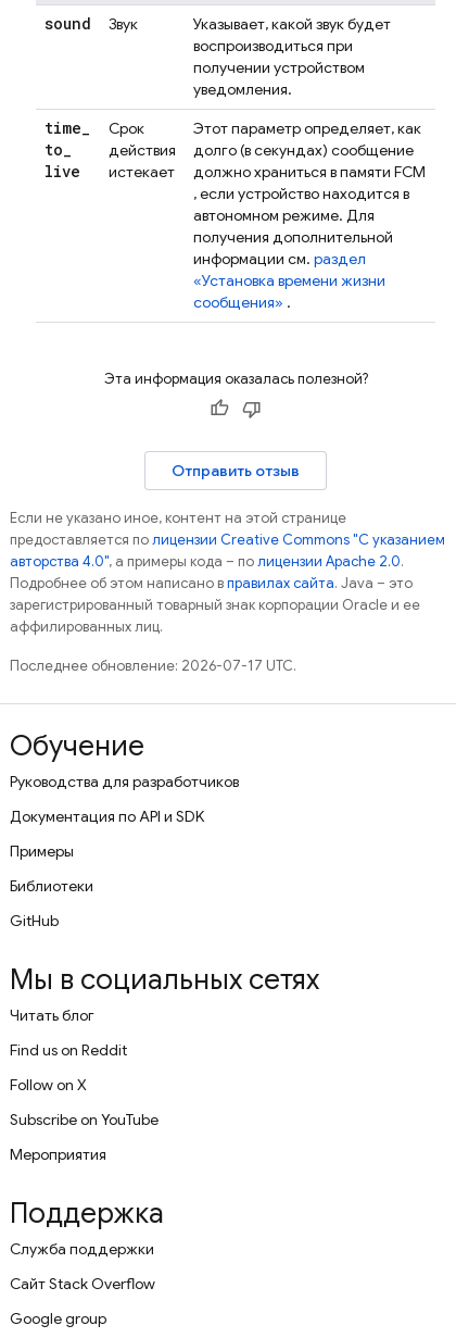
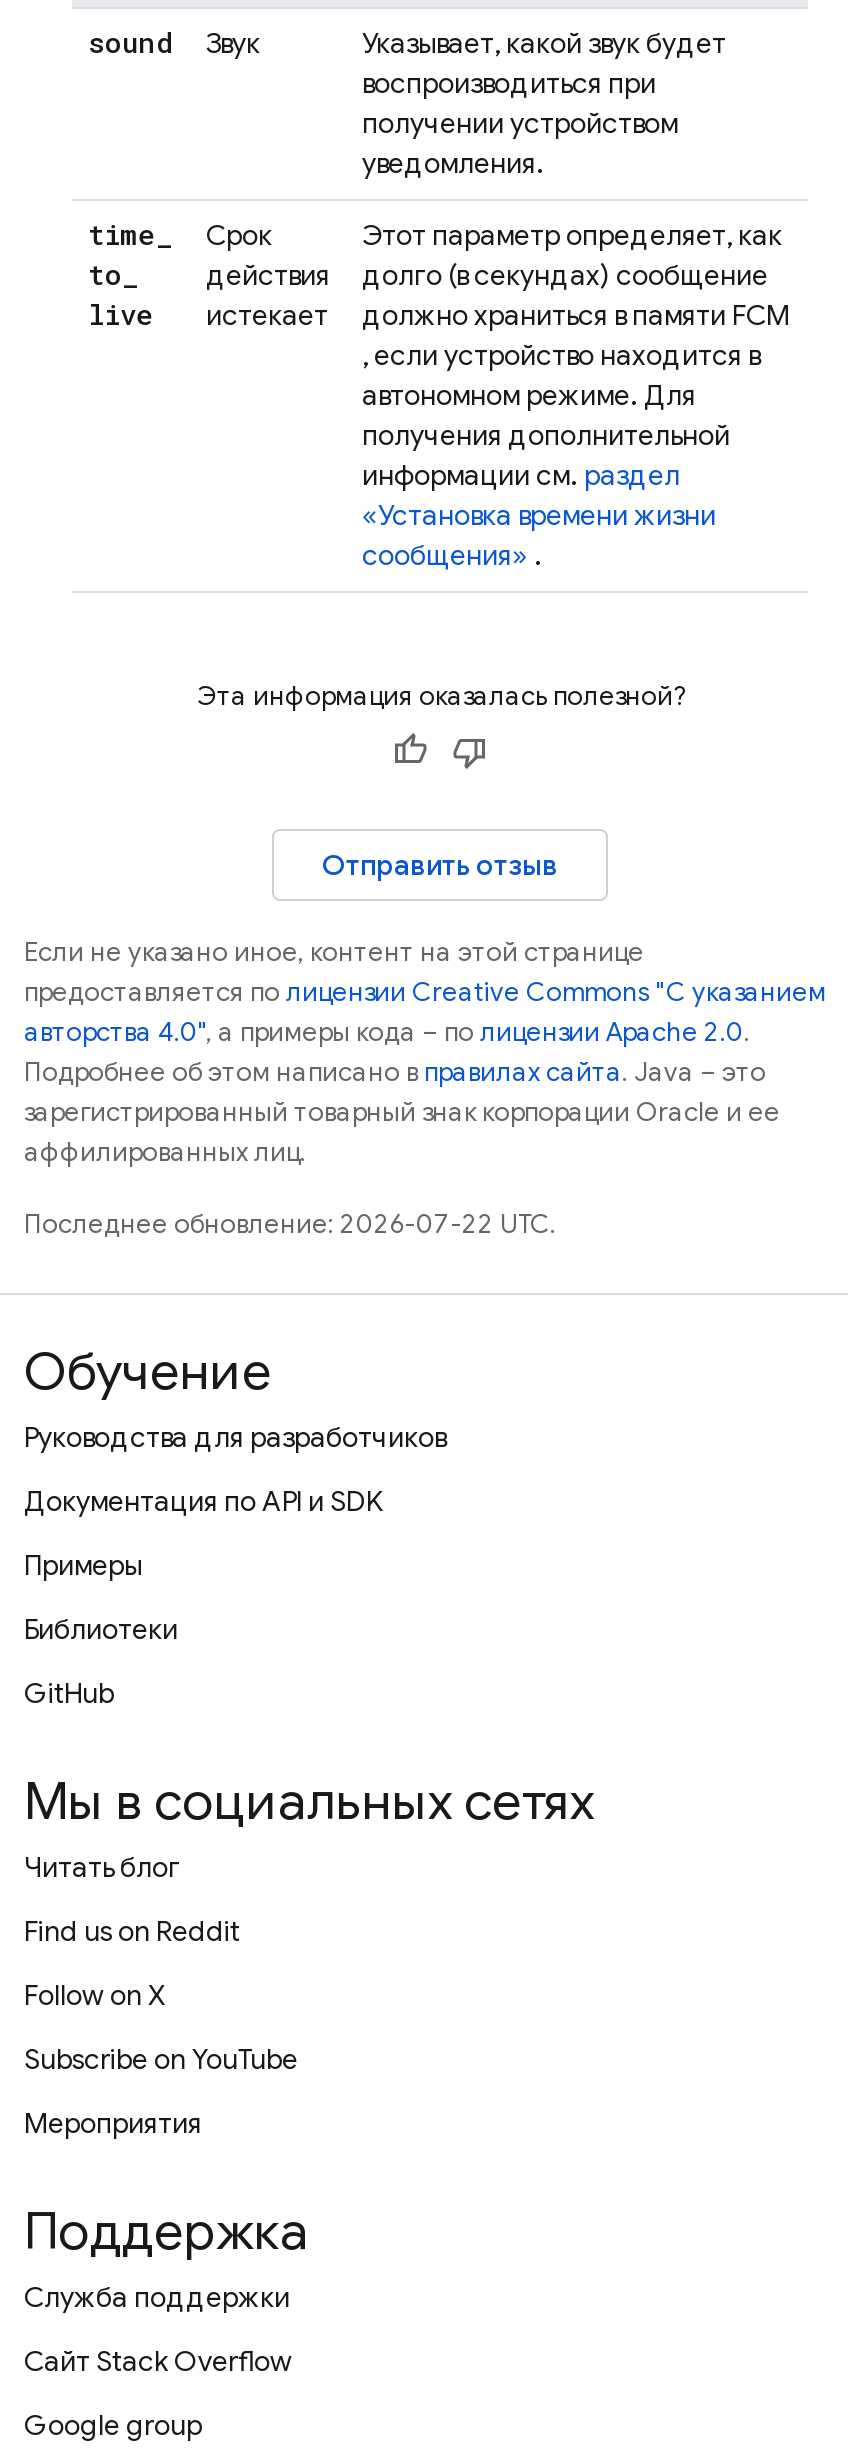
- Последнее обновление: 2026-07-17 UTC.
+ Последнее обновление: 2026-07-22 UTC.
